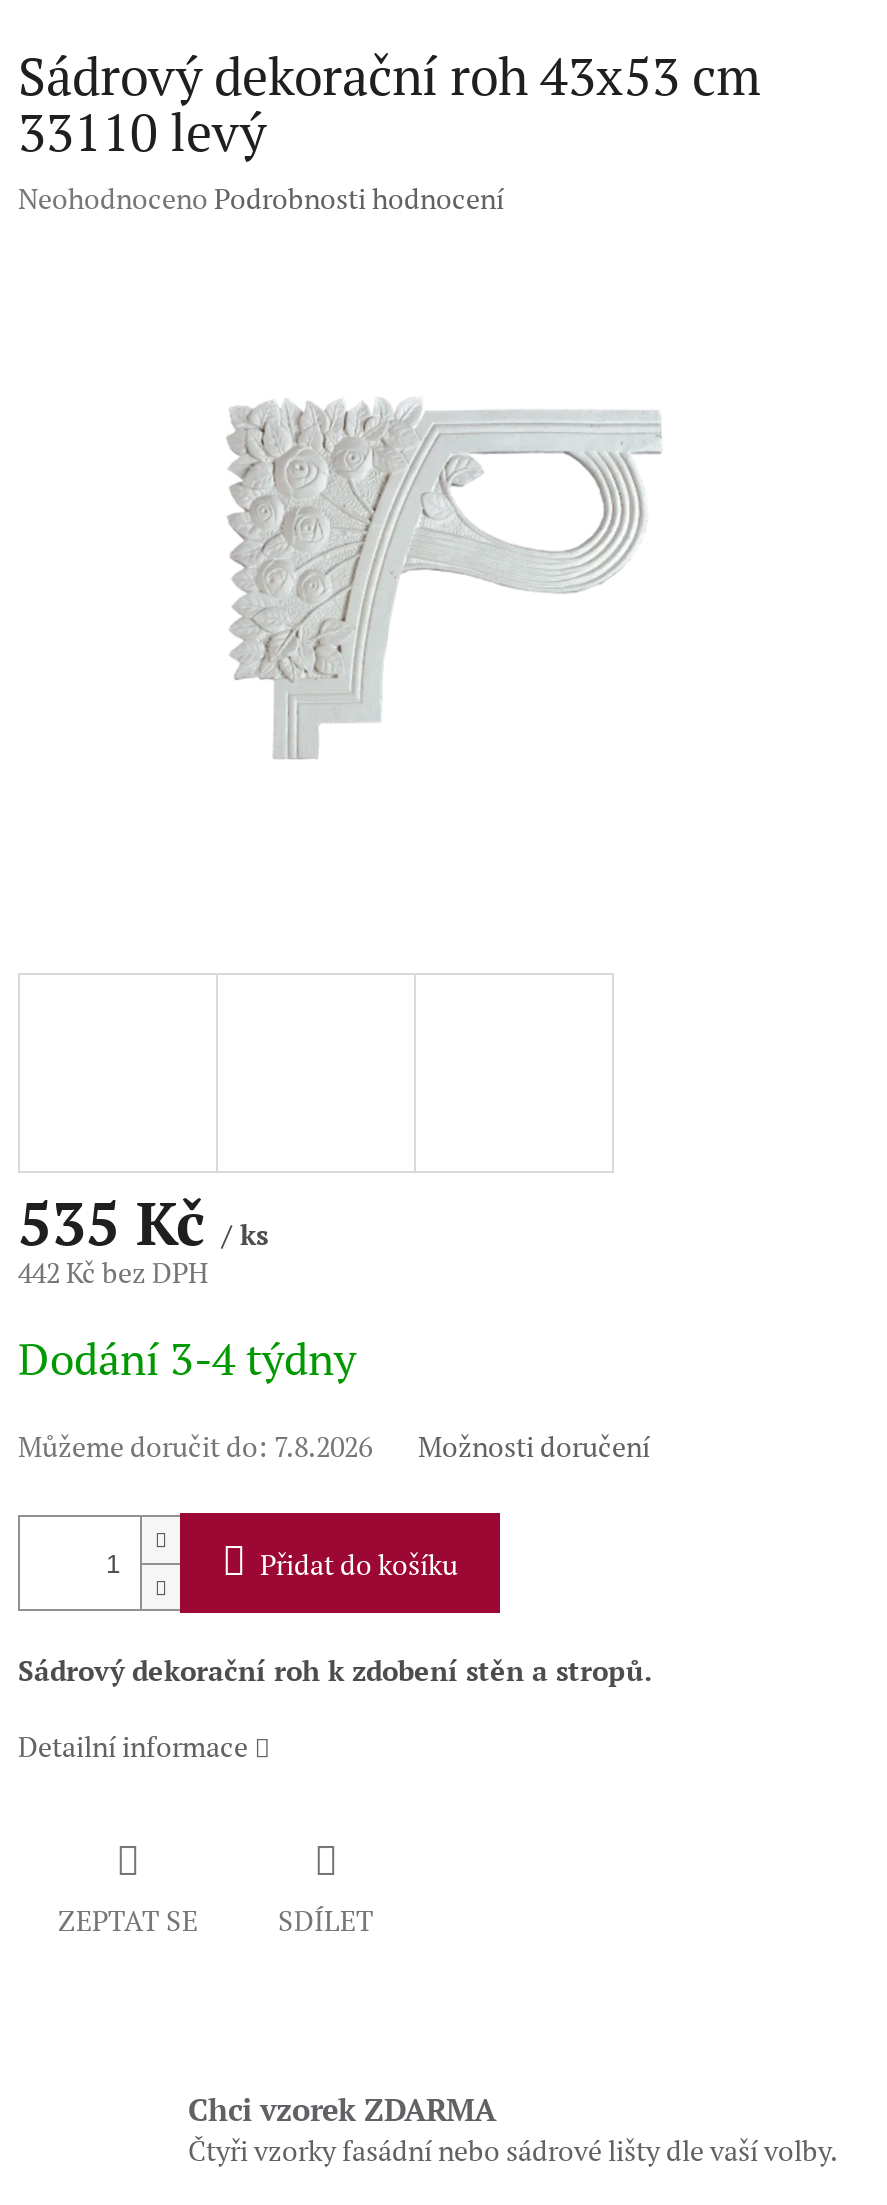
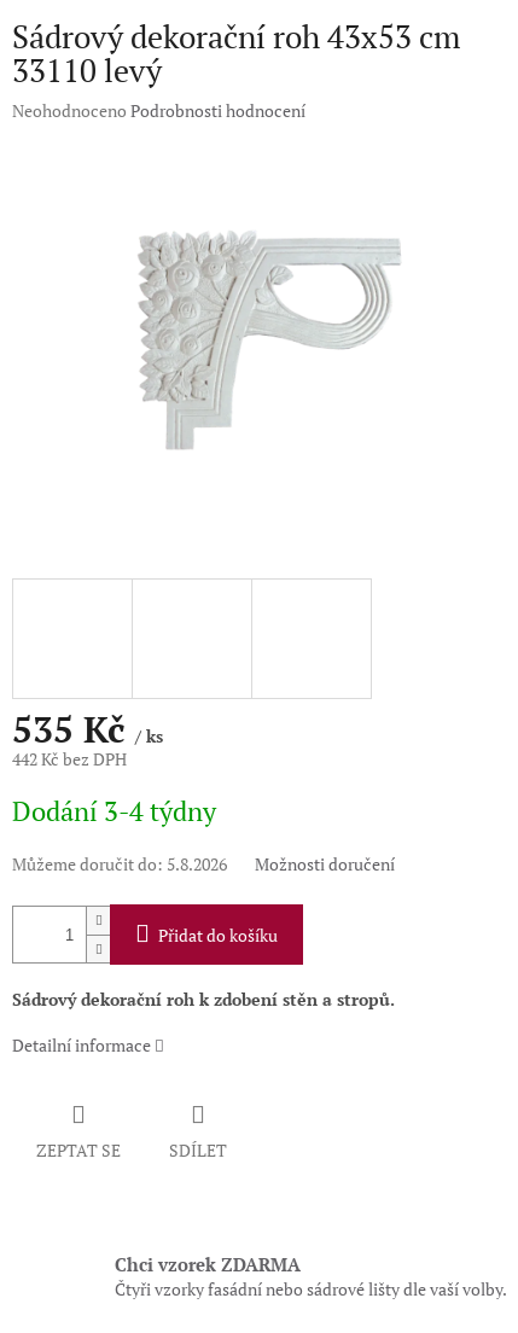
- Můžeme doručit do: 7.8.2026
+ Můžeme doručit do: 5.8.2026
